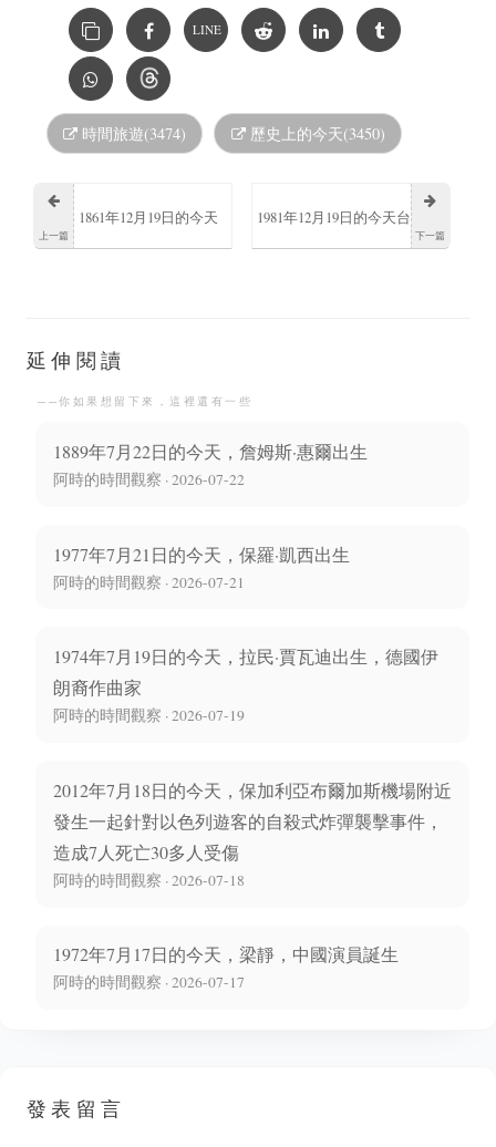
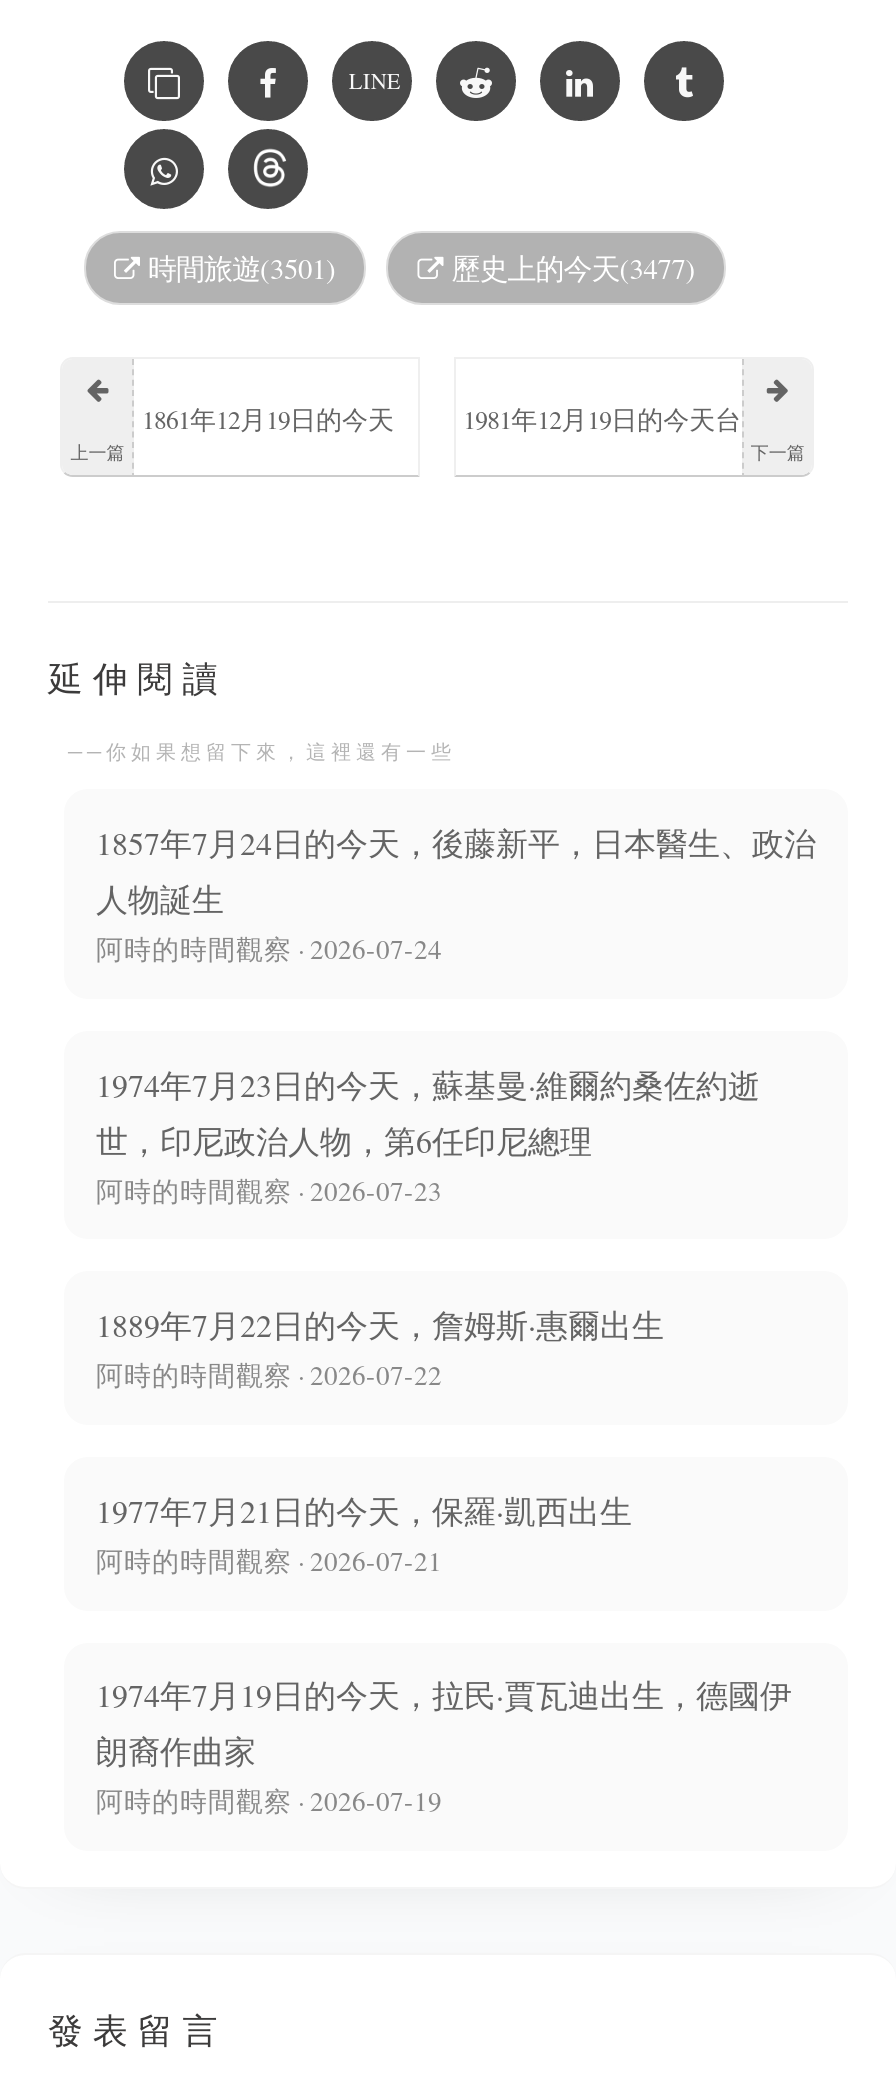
- 時間旅遊(3474)
+ 時間旅遊(3501)

- 歷史上的今天(3450)
+ 歷史上的今天(3477)

+ 1857年7月24日的今天，後藤新平，日本醫生、政治
+ 人物誕生
+ 阿時的時間觀察 · 2026-07-24
+ 1974年7月23日的今天，蘇基曼·維爾約桑佐約逝
+ 世，印尼政治人物，第6任印尼總理
+ 阿時的時間觀察 · 2026-07-23

moved down: 1889年7月22日的今天，詹姆斯·惠爾出生 | 阿時的時間觀察 · 2026-07-22 | 1977年7月21日的今天，保羅·凱西出生 | 阿時的時間觀察 · 2026-07-21 | 1974年7月19日的今天，拉民·賈瓦迪出生，德國伊 | 朗裔作曲家 | 阿時的時間觀察 · 2026-07-19

- 2012年7月18日的今天，保加利亞布爾加斯機場附近
- 發生一起針對以色列遊客的自殺式炸彈襲擊事件，
- 造成7人死亡30多人受傷
- 阿時的時間觀察 · 2026-07-18
- 1972年7月17日的今天，梁靜，中國演員誕生
- 阿時的時間觀察 · 2026-07-17
